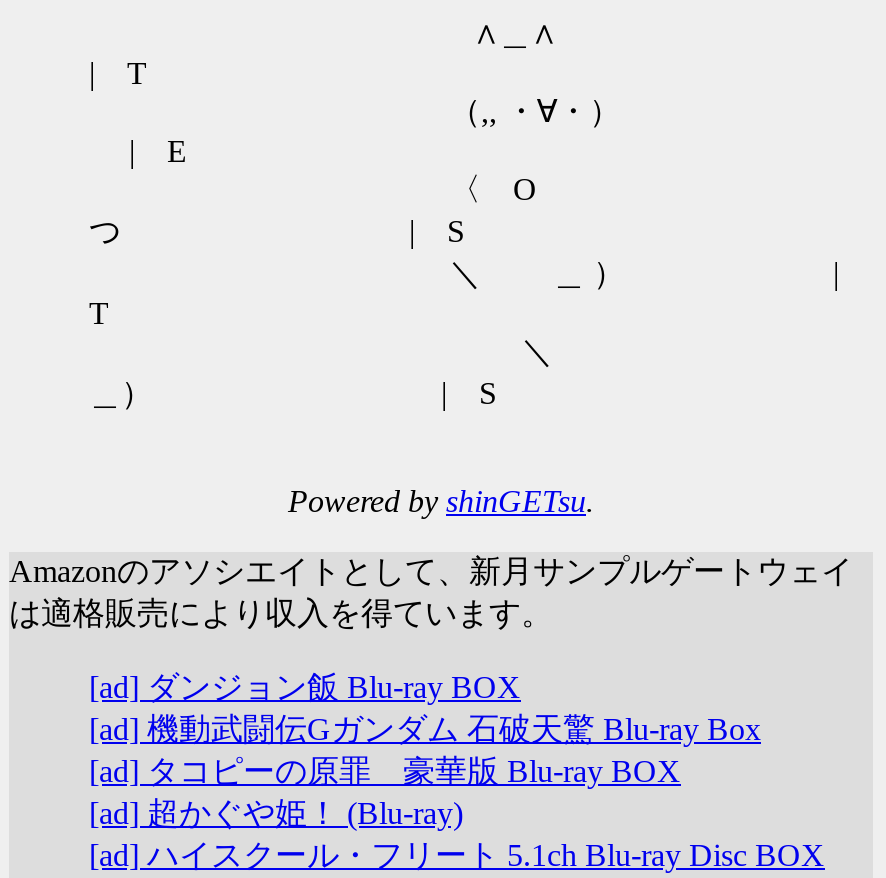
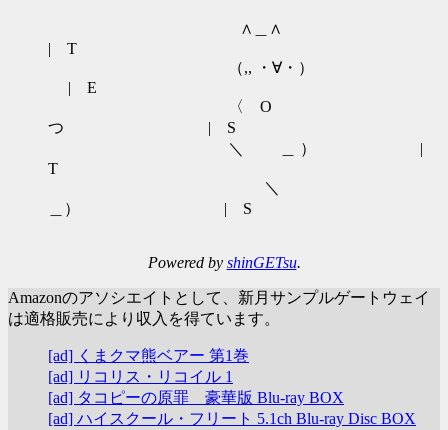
- [ad] ダンジョン飯 Blu-ray BOX
- [ad] 機動武闘伝Gガンダム 石破天驚 Blu-ray Box
+ [ad] くまクマ熊ベアー 第1巻
+ [ad] リコリス・リコイル 1

- [ad] 超かぐや姫！ (Blu-ray)
